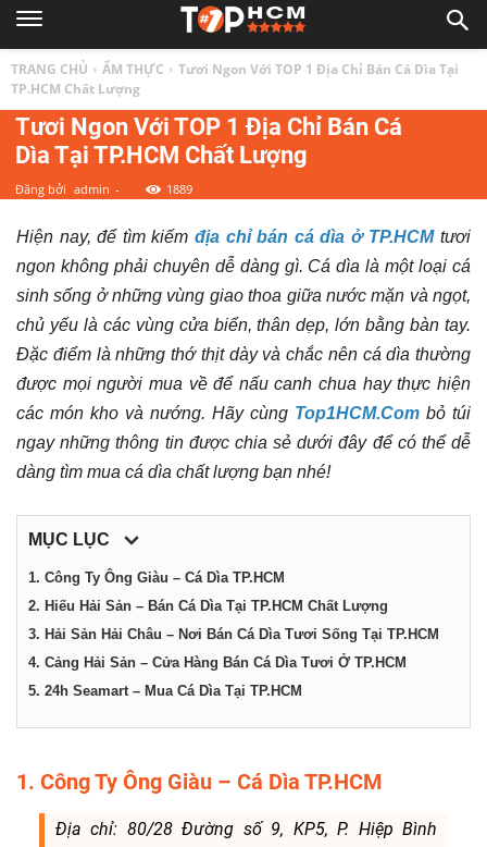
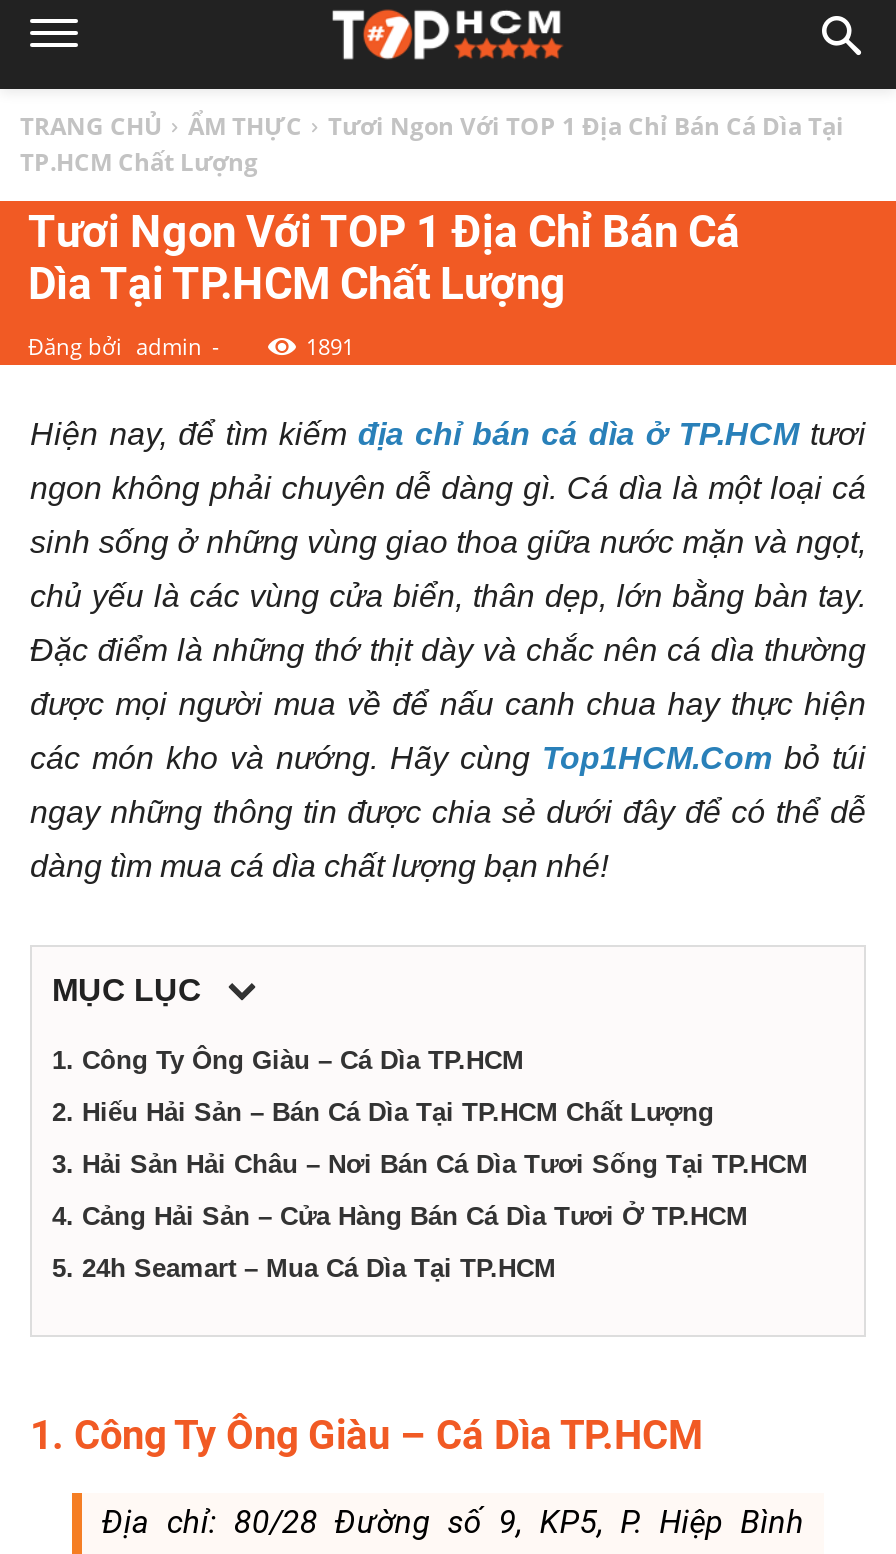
- 1889
+ 1891
